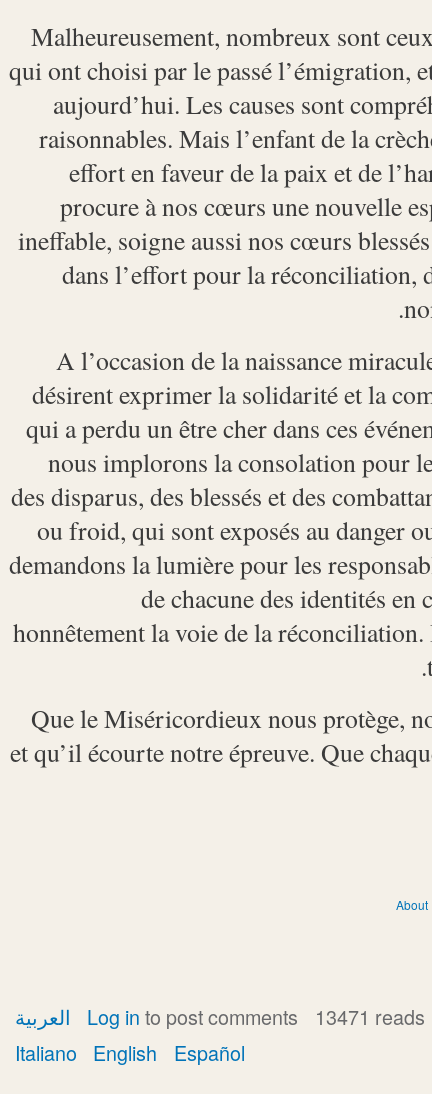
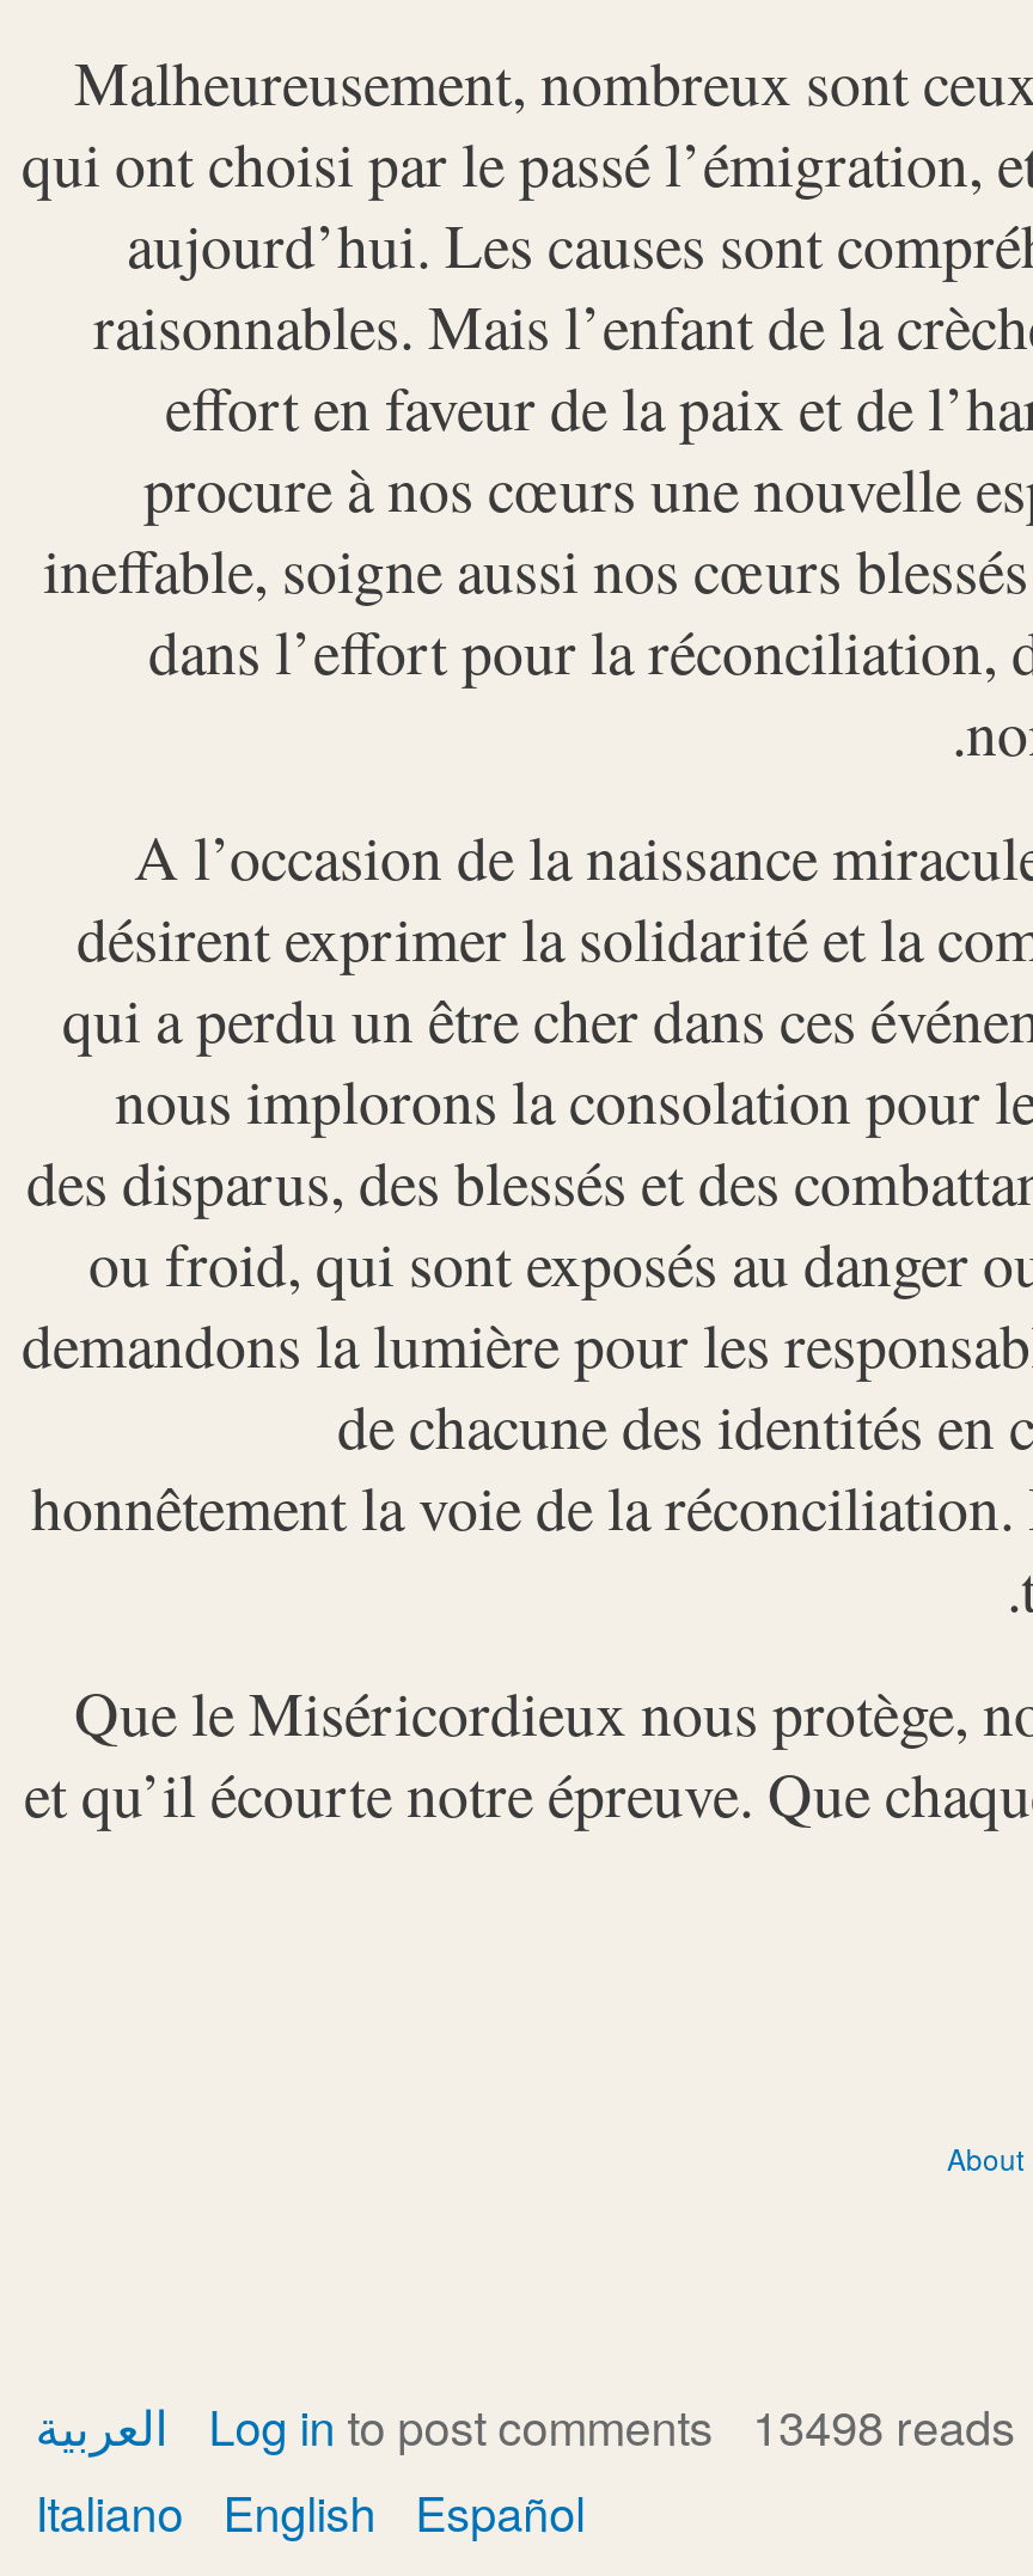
- Log in to post comments 13471 reads العربية
+ Log in to post comments 13498 reads العربية
